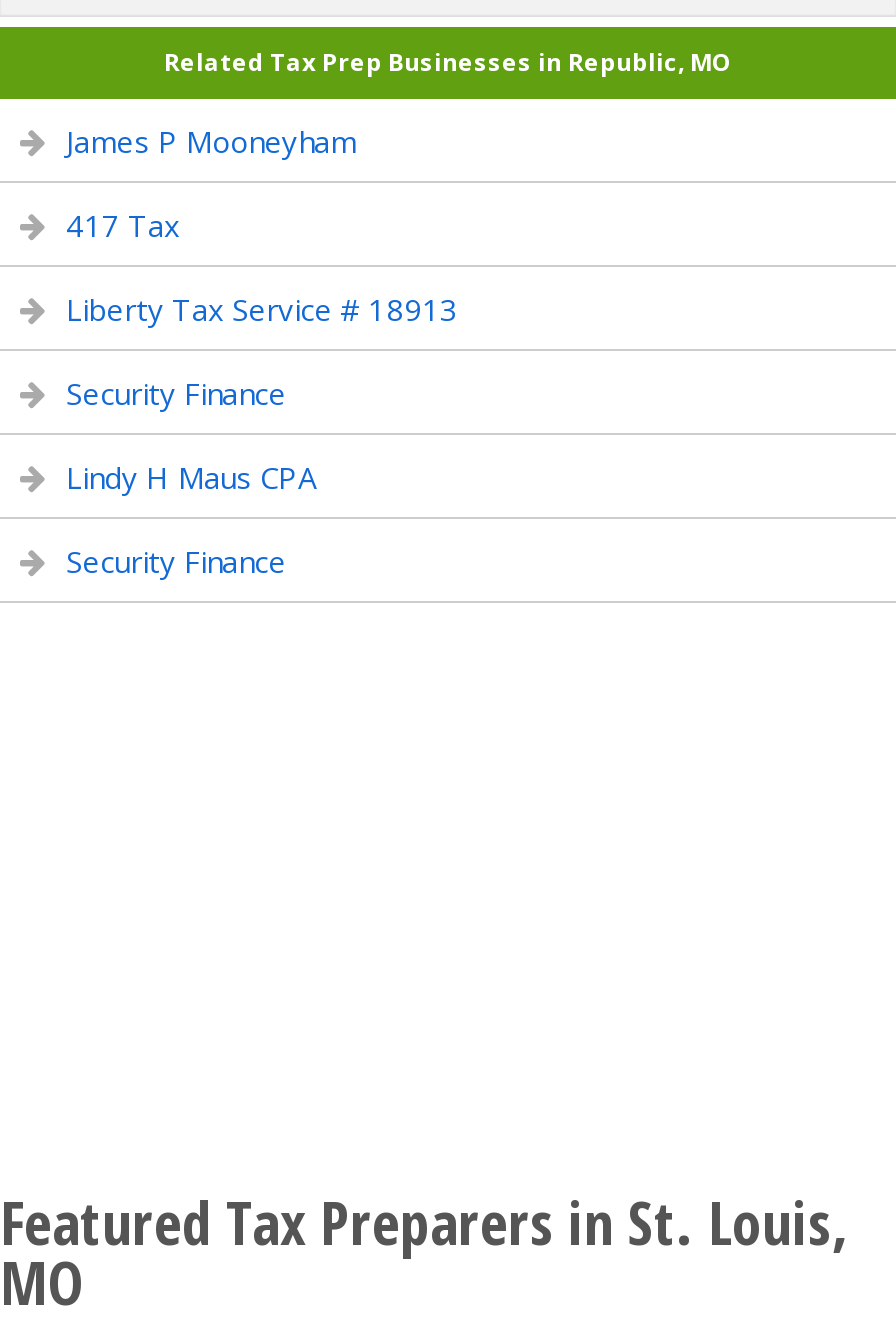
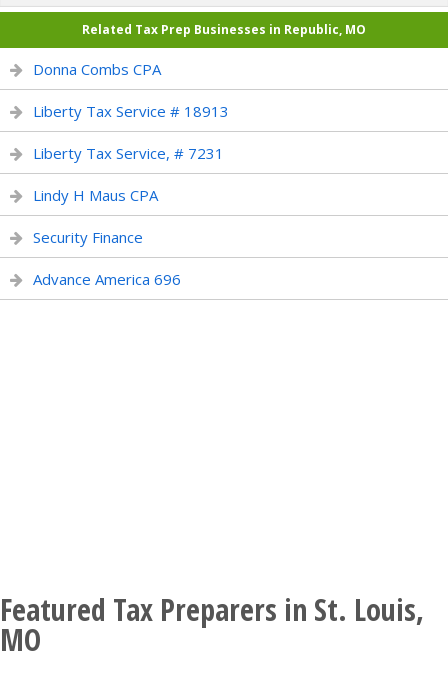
- James P Mooneyham
- 417 Tax
+ Donna Combs CPA

moved up: Liberty Tax Service # 18913

- Security Finance
+ Liberty Tax Service, # 7231

moved up: Lindy H Maus CPA | Security Finance

+ Advance America 696
